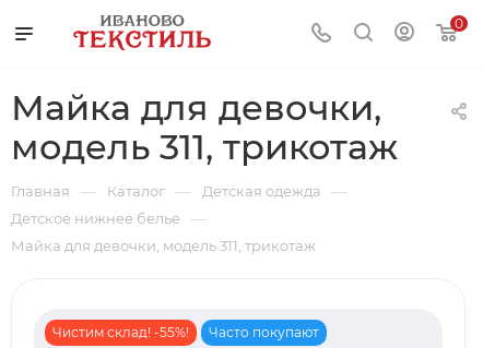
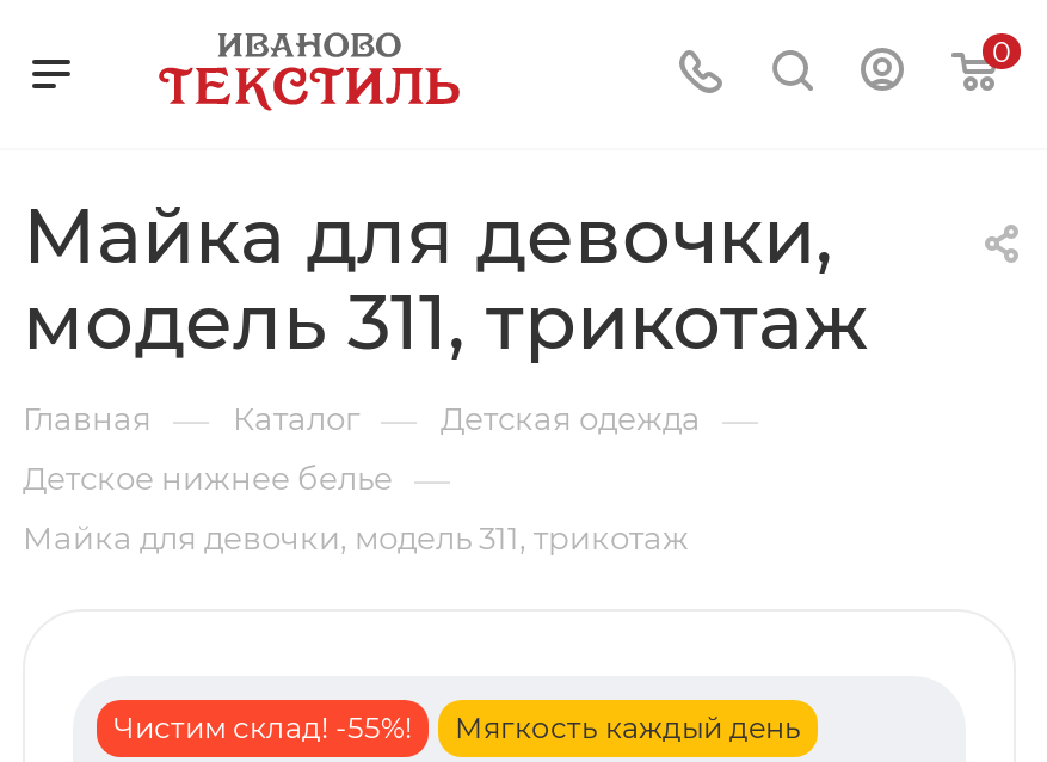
- Часто покупают
+ Мягкость каждый день
